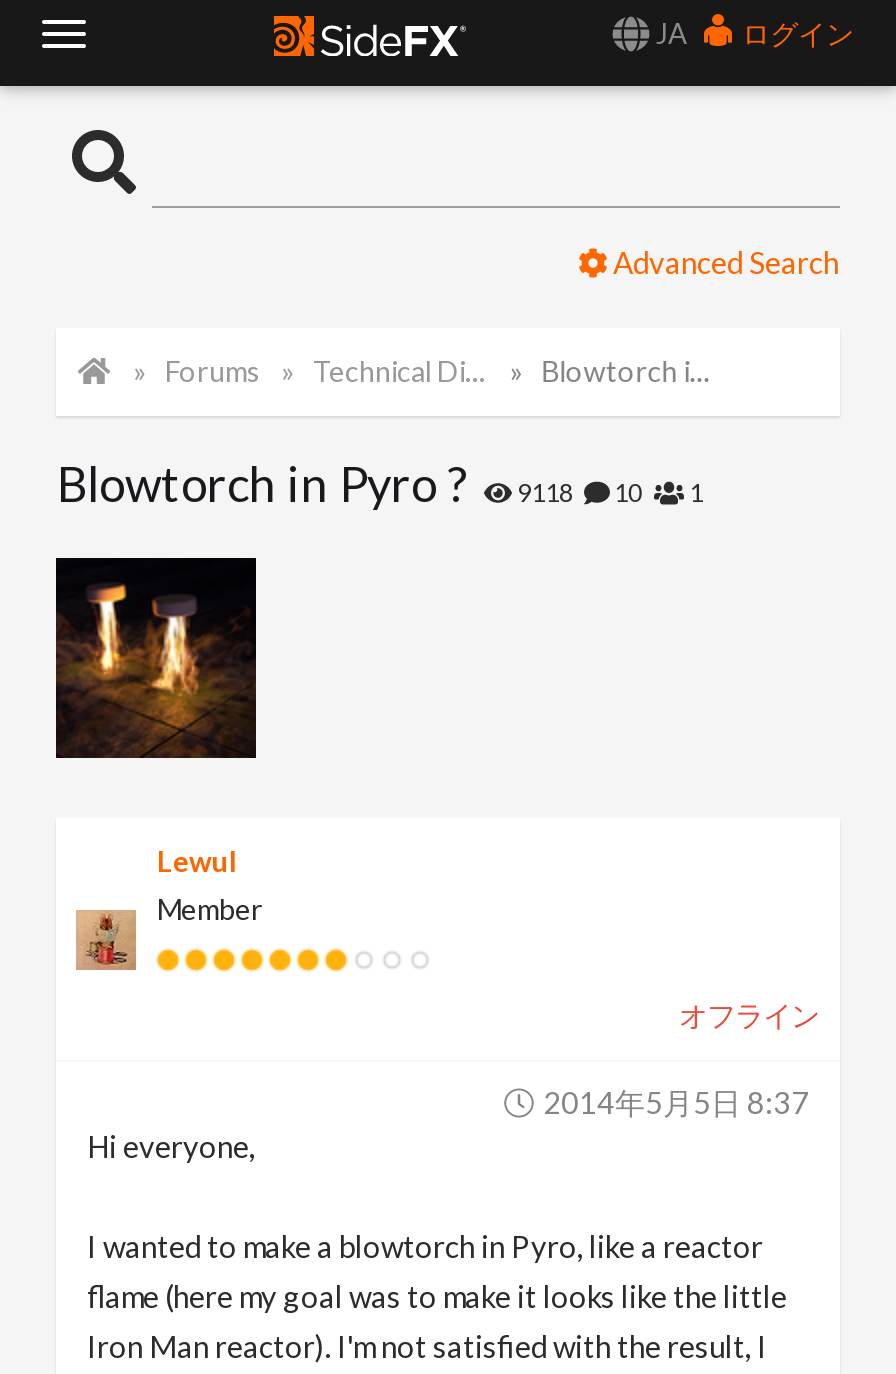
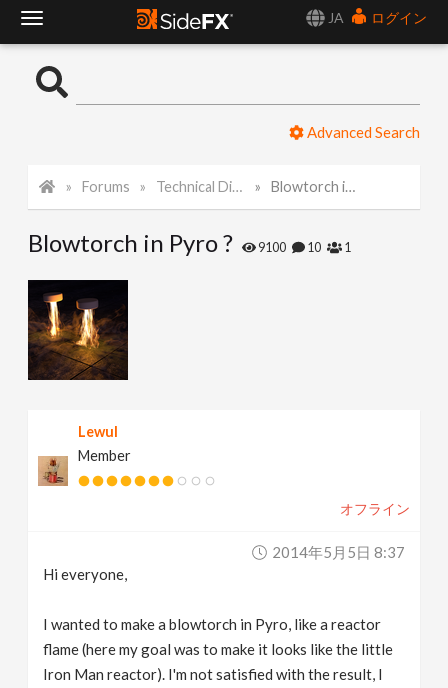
- 9118
+ 9100
